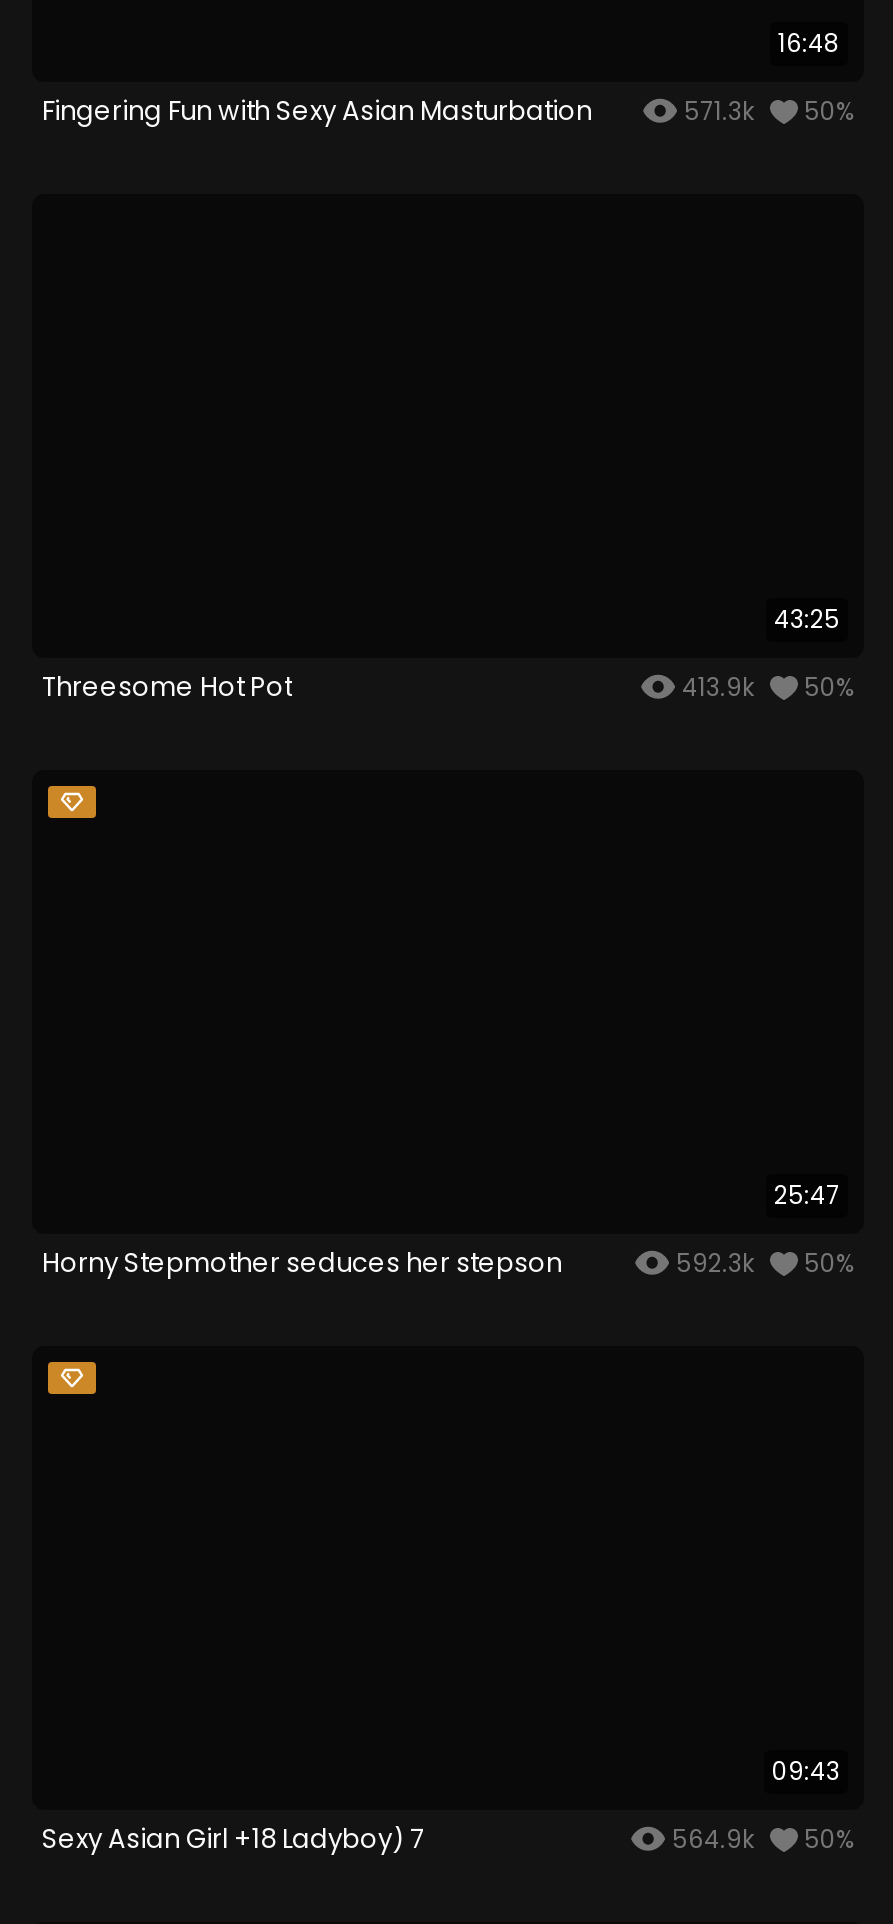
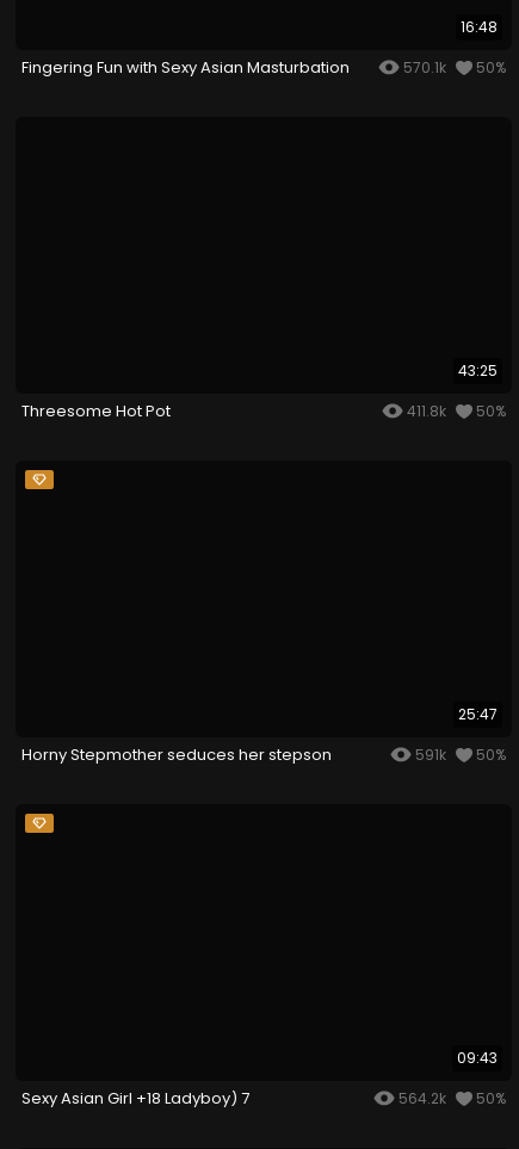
- 571.3k 50%
+ 570.1k 50%

- 413.9k 50%
+ 411.8k 50%

- 592.3k 50%
+ 591k 50%

- 564.9k 50%
+ 564.2k 50%
